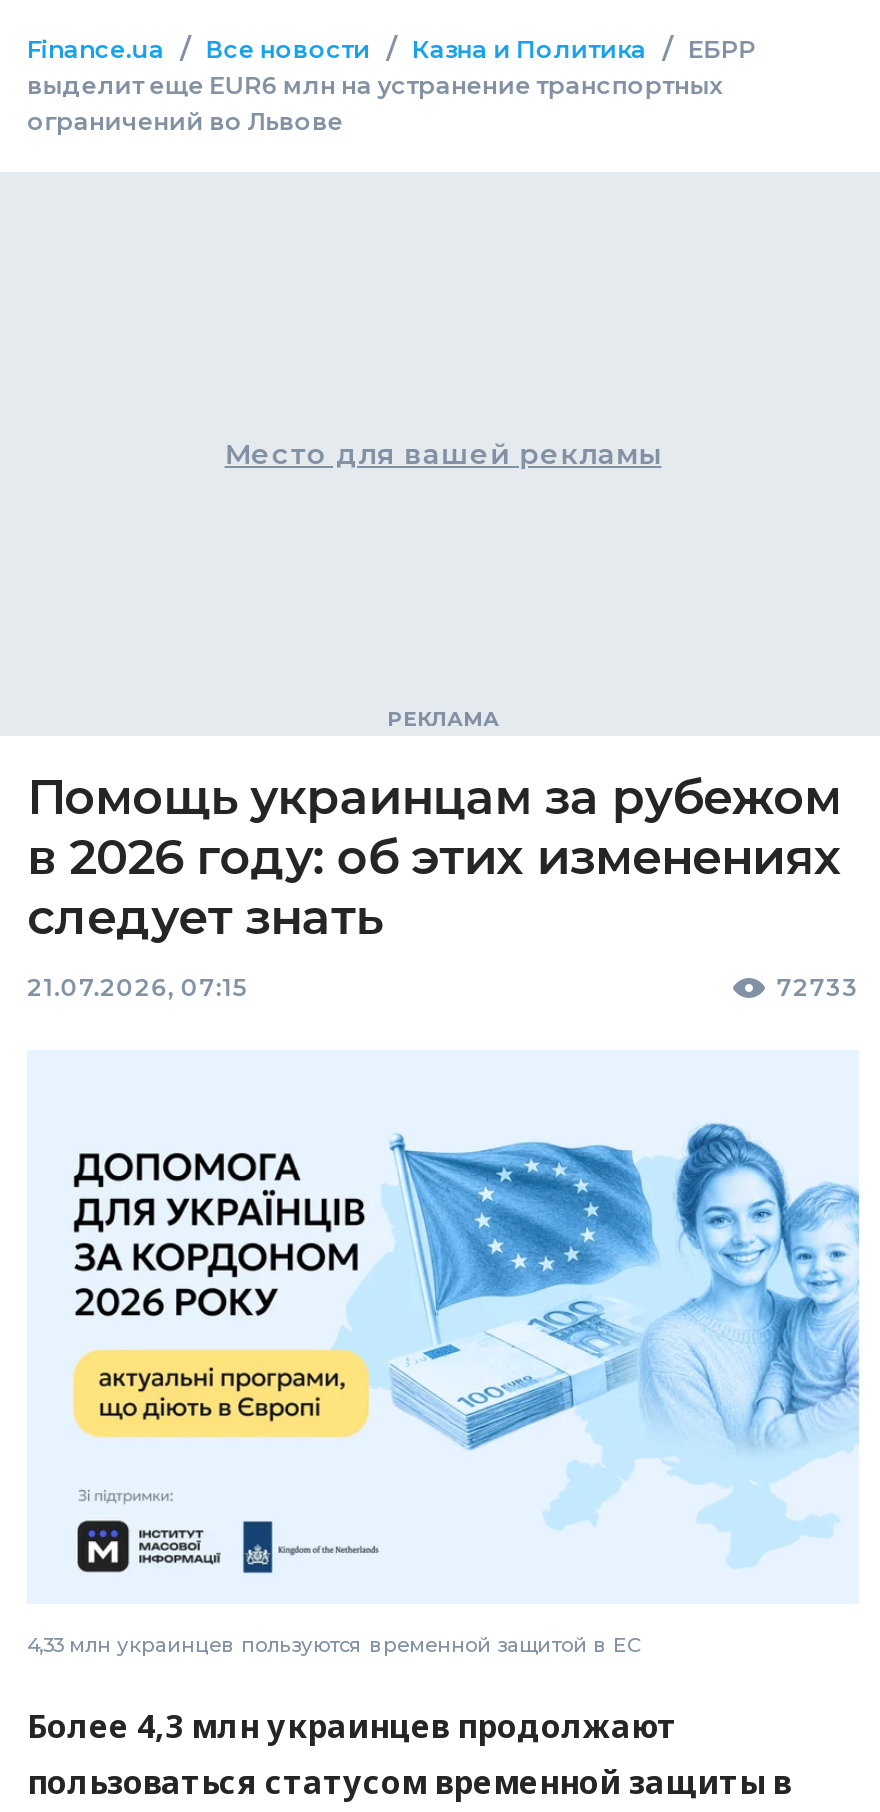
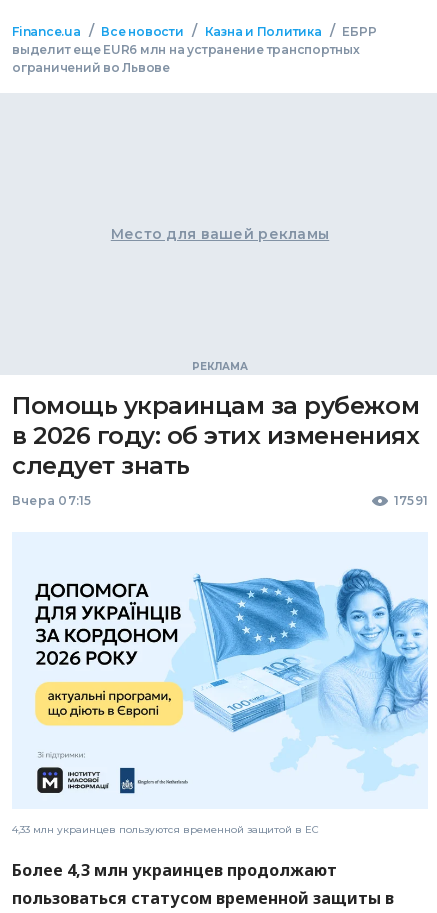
- 21.07.2026, 07:15
- 72733
+ Вчера 07:15
+ 17591
